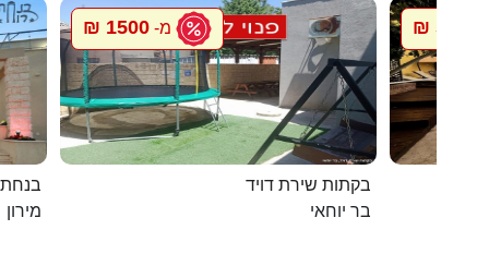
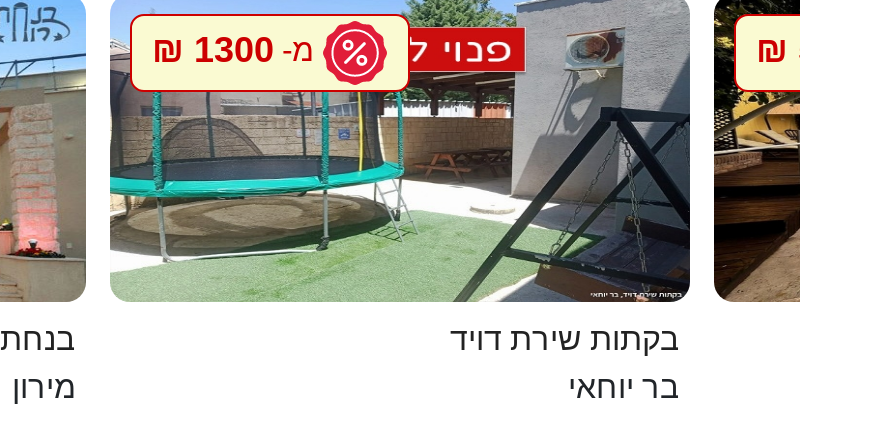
- מ- 1500 ₪
+ מ- 1300 ₪
